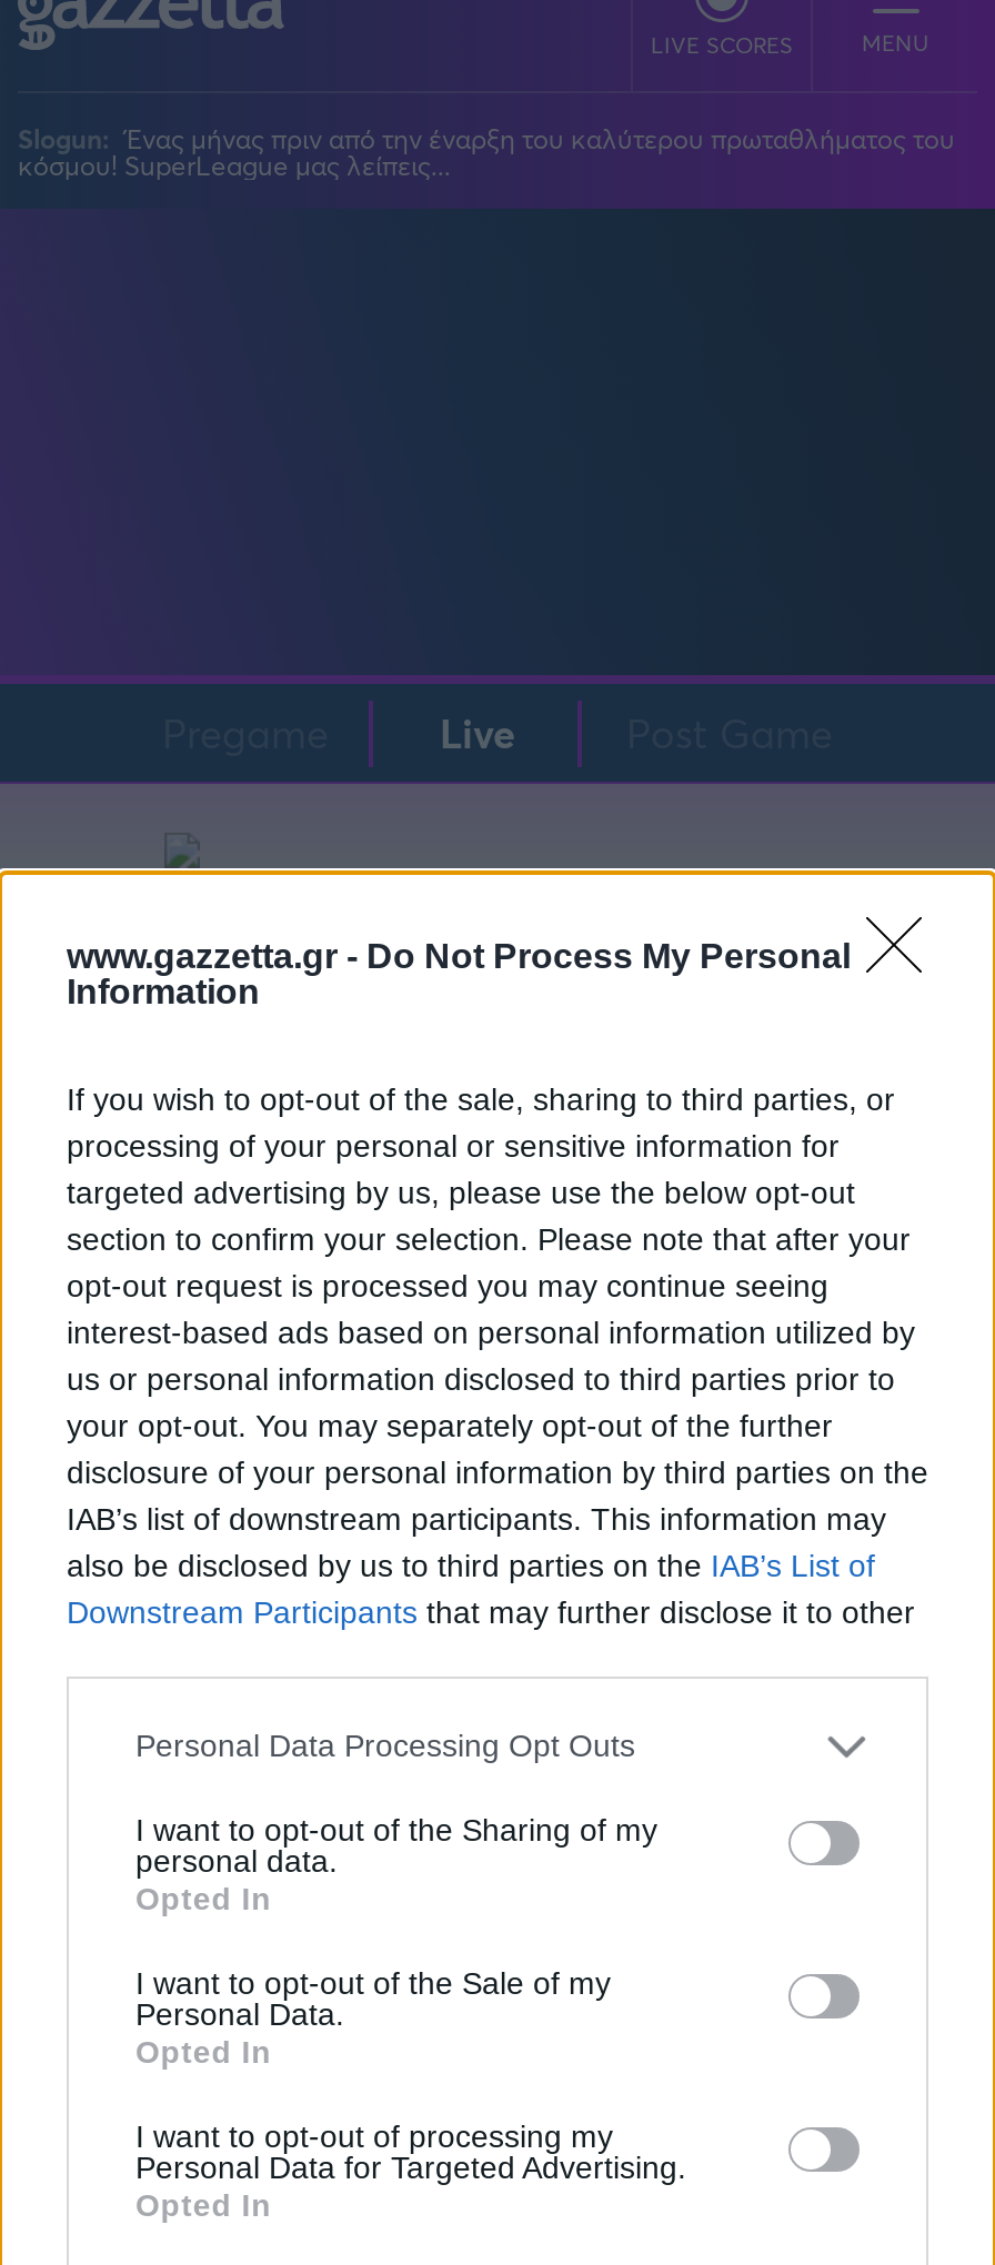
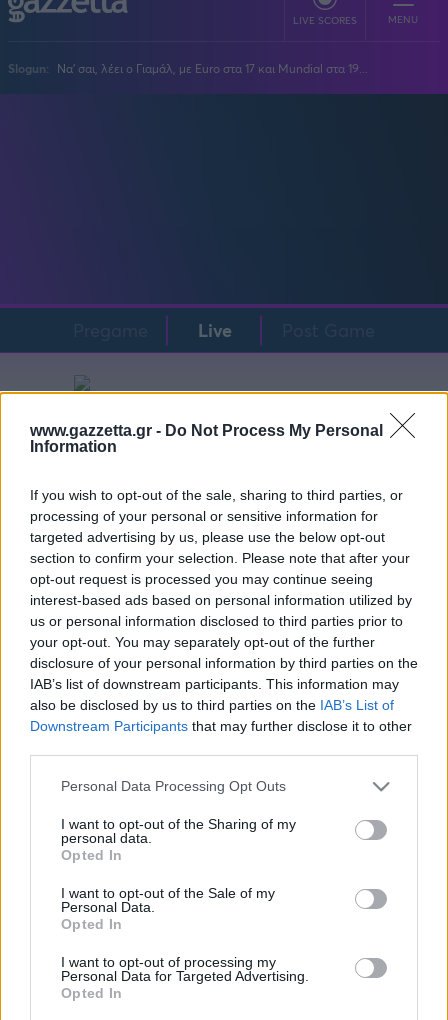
- Slogun: Ένας μήνας πριν από την έναρξη του καλύτερου πρωταθλήματος του
- κόσμου! SuperLeague μας λείπεις...
+ Slogun: Να' σαι, λέει ο Γιαμάλ, με Euro στα 17 και Mundial στα 19...
